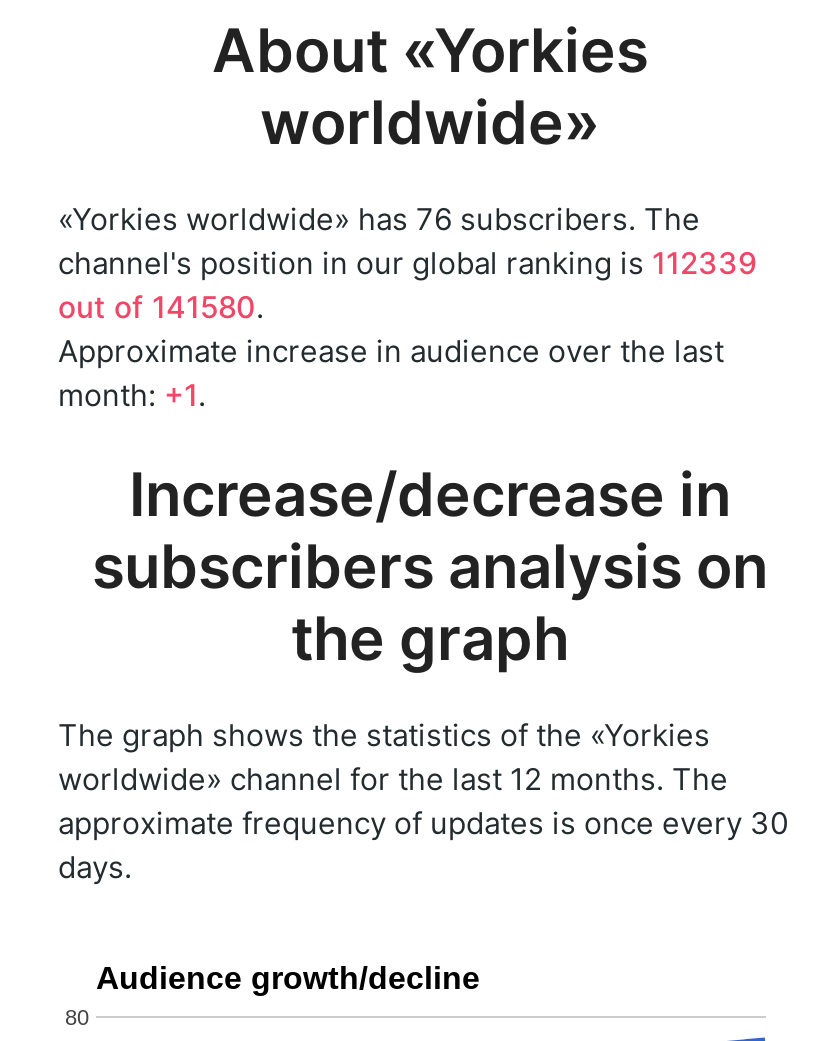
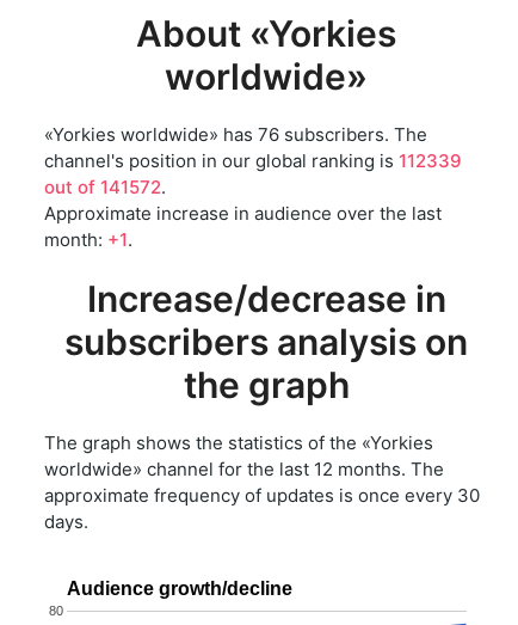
- out of 141580.
+ out of 141572.
